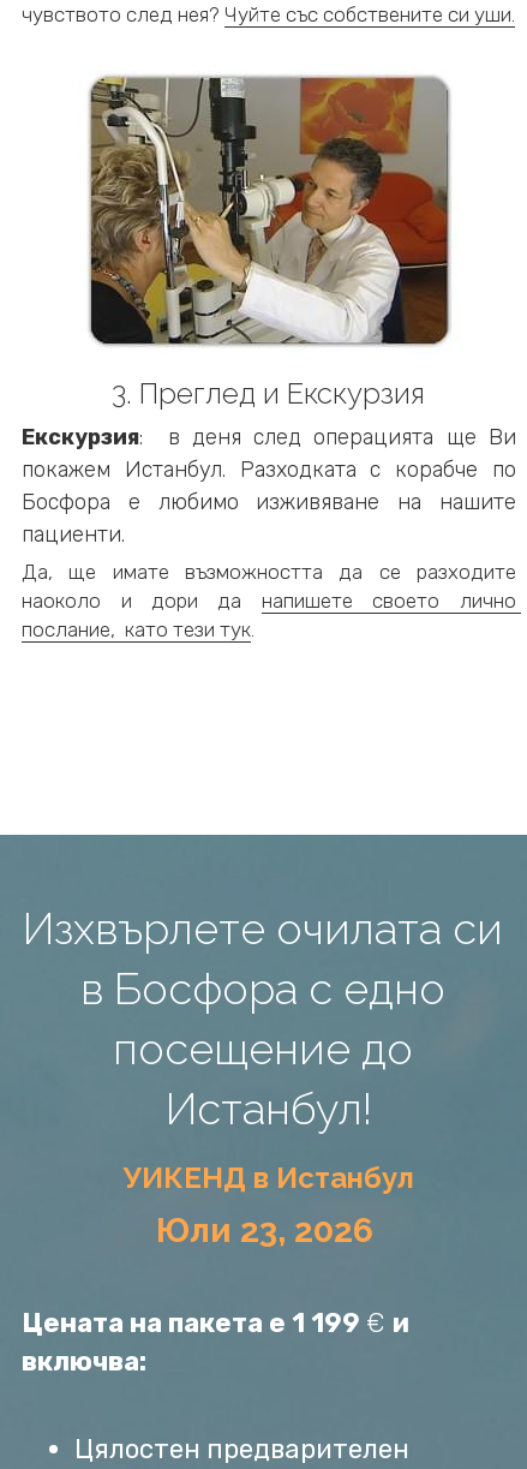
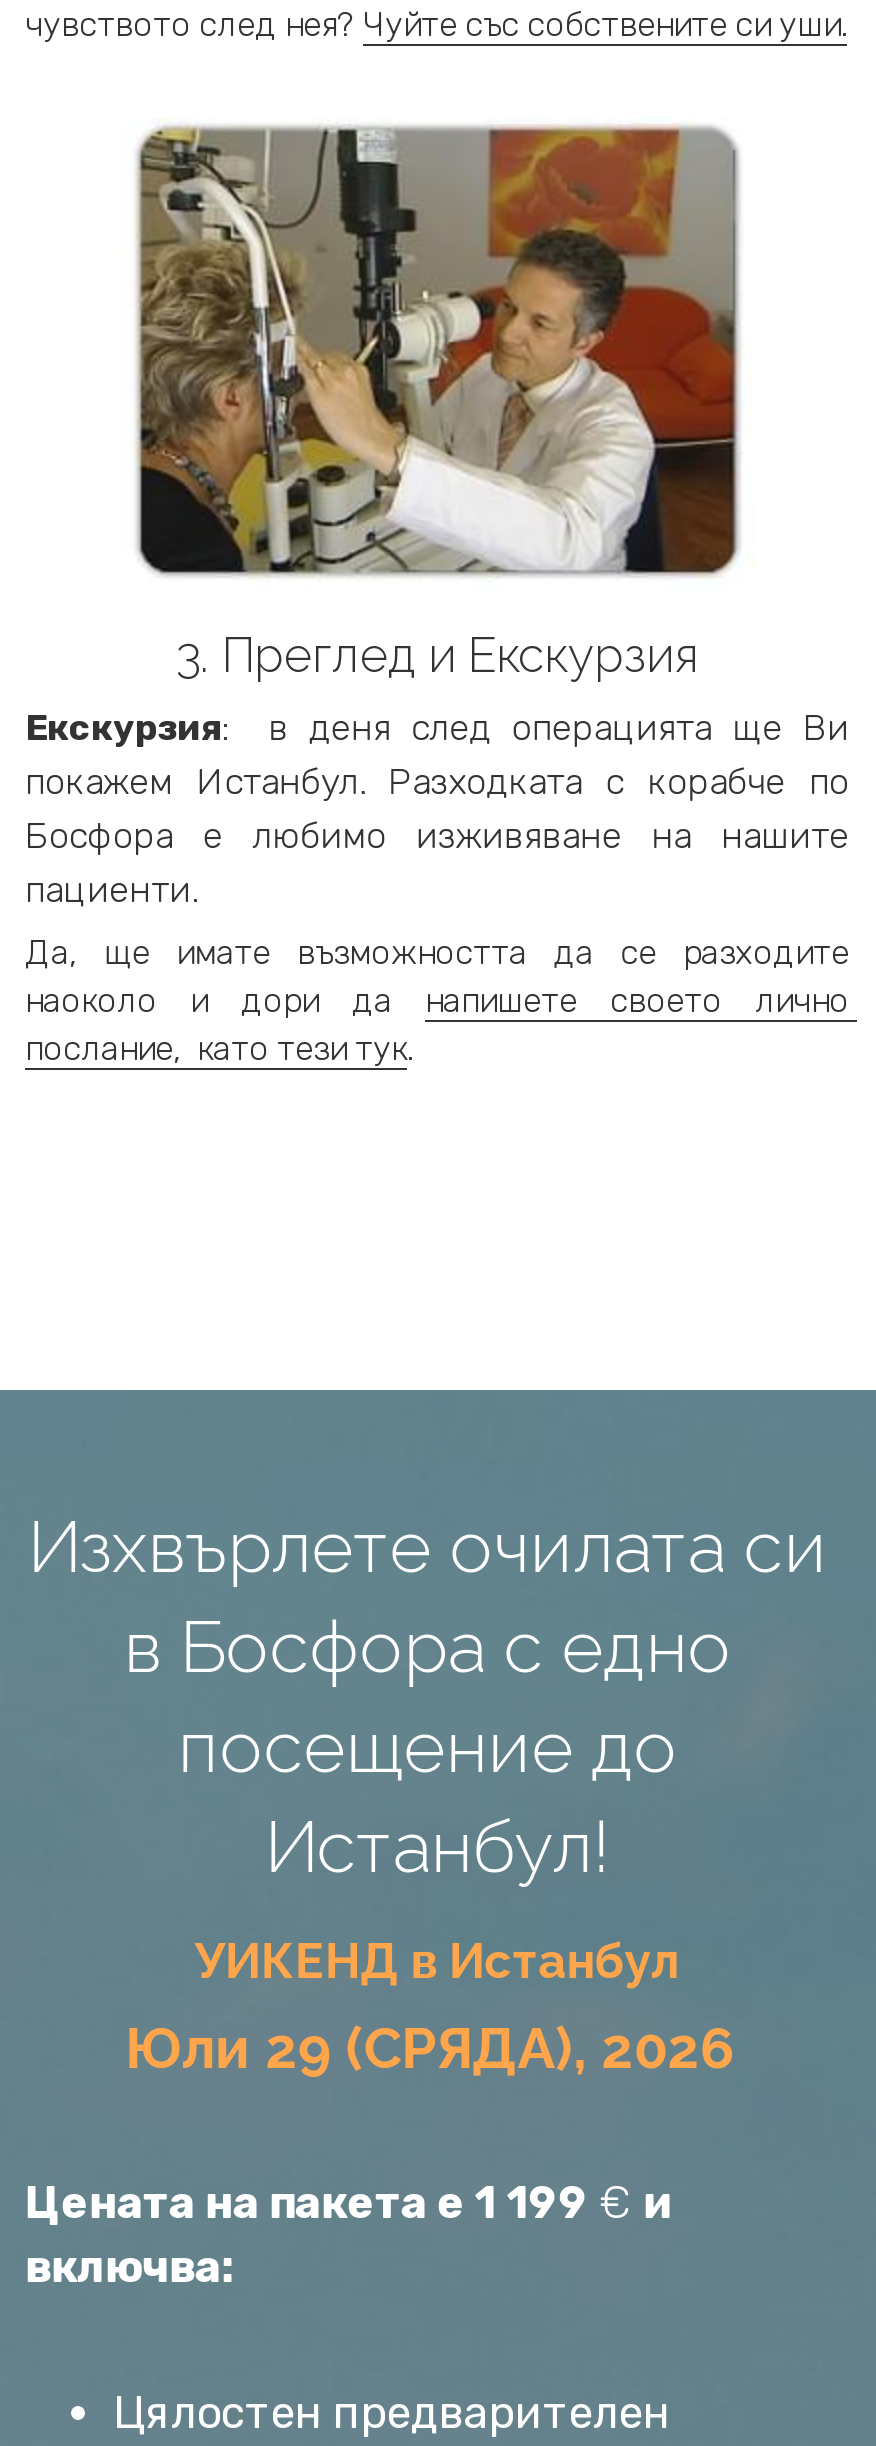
- Юли 23, 2026
+ Юли 29 (СРЯДА), 2026
